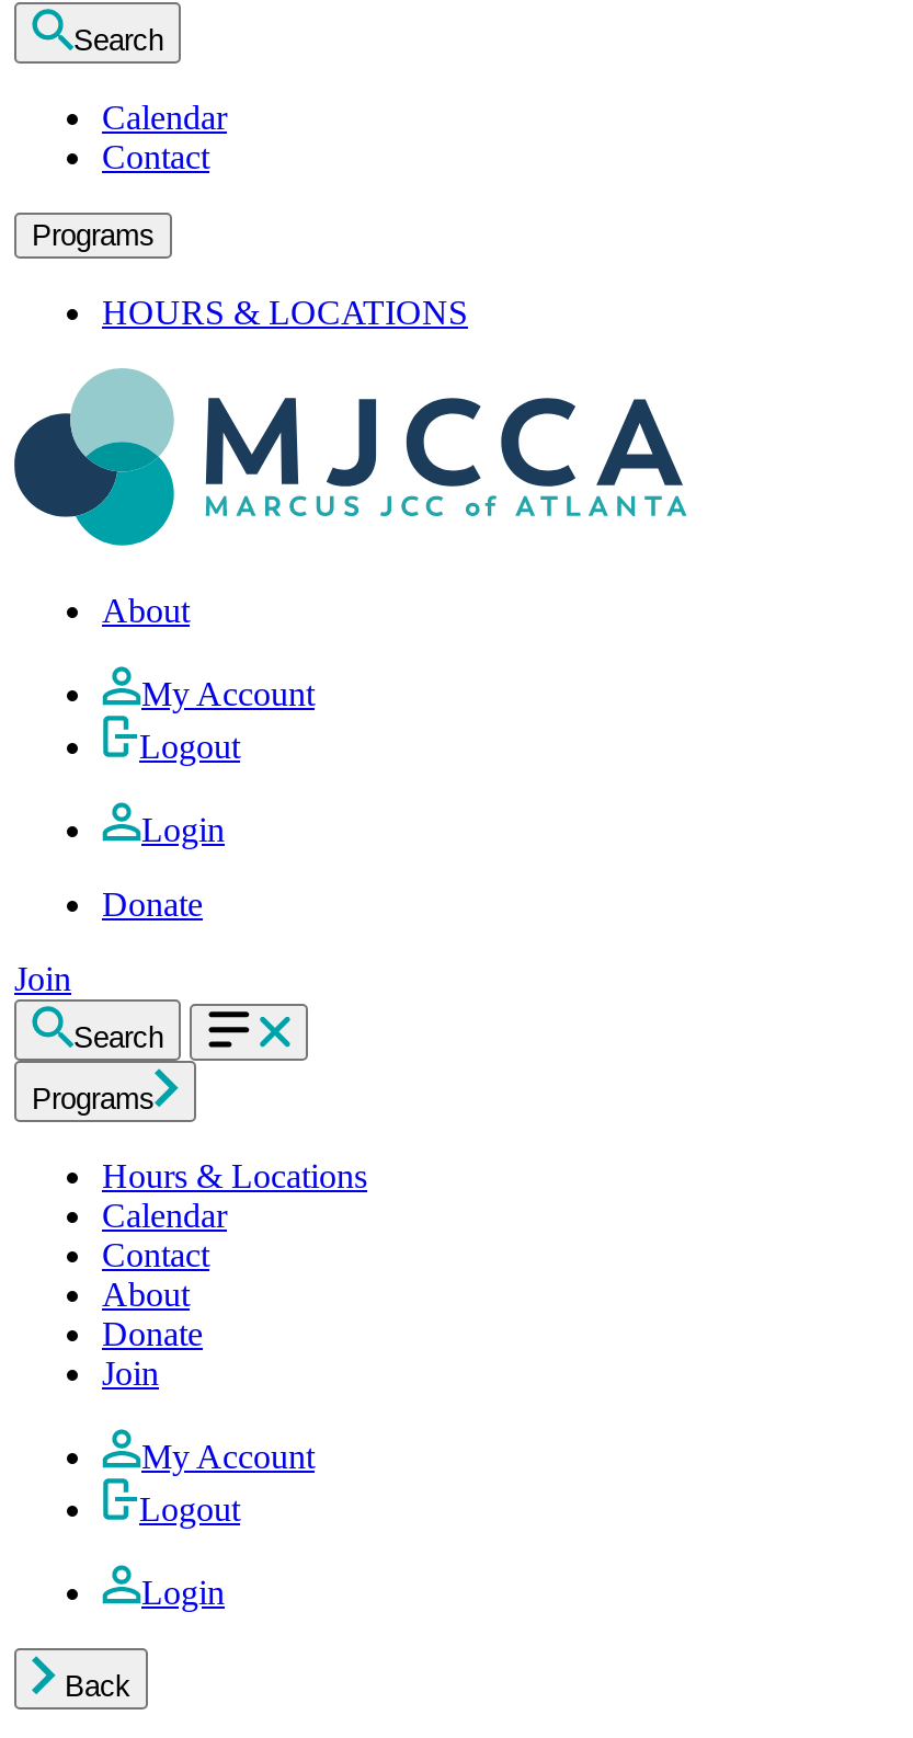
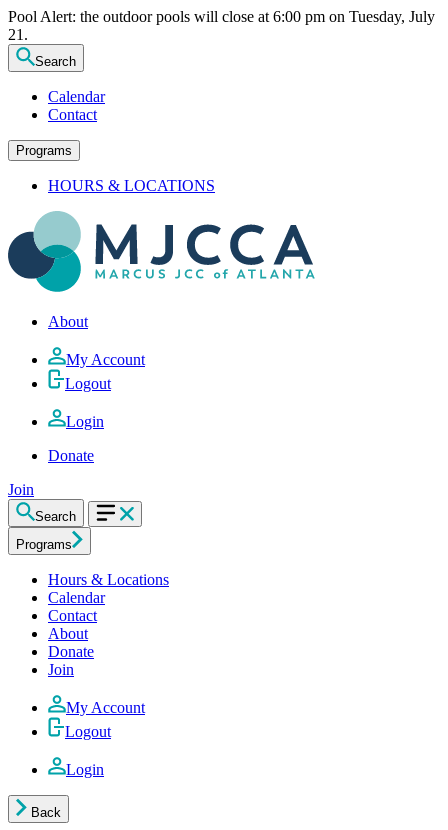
+ Pool Alert: the outdoor pools will close at 6:00 pm on Tuesday, July
+ 21.
